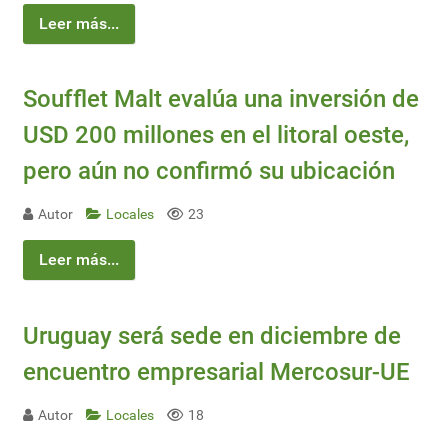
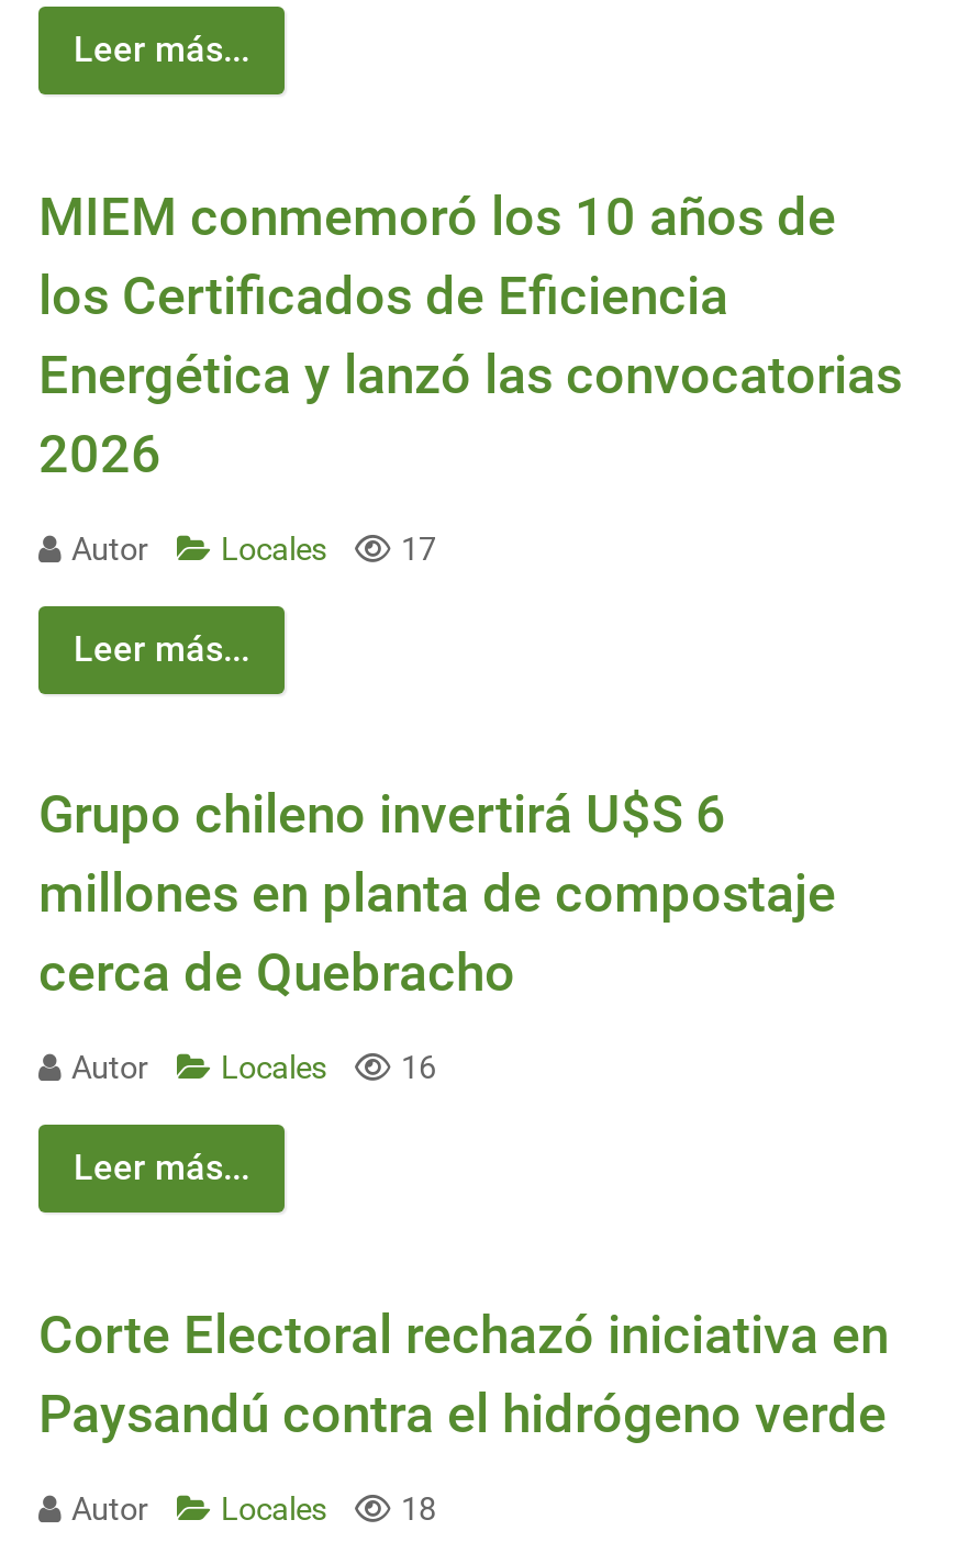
- Soufflet Malt evalúa una inversión de
- USD 200 millones en el litoral oeste,
- pero aún no confirmó su ubicación
+ MIEM conmemoró los 10 años de
+ los Certificados de Eficiencia
+ Energética y lanzó las convocatorias
+ 2026

- Autor Locales 23
+ Autor Locales 17

- Uruguay será sede en diciembre de
- encuentro empresarial Mercosur-UE
+ Grupo chileno invertirá U$S 6
+ millones en planta de compostaje
+ cerca de Quebracho
+ Autor
+ Locales
+ 16
+ Leer más...
+ Corte Electoral rechazó iniciativa en
+ Paysandú contra el hidrógeno verde
